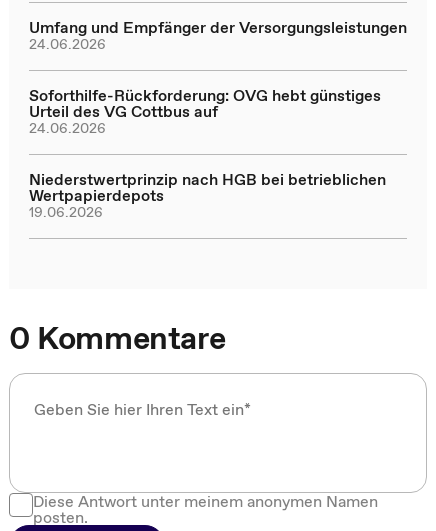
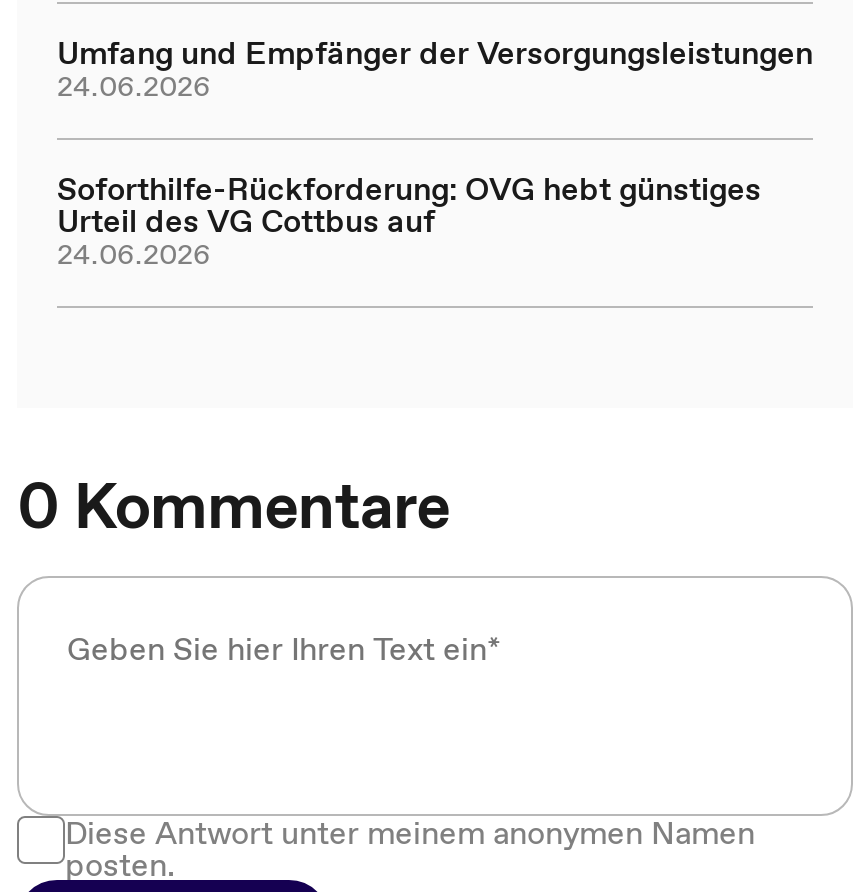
- Niederstwertprinzip nach HGB bei betrieblichen
- Wertpapierdepots
- 19.06.2026
